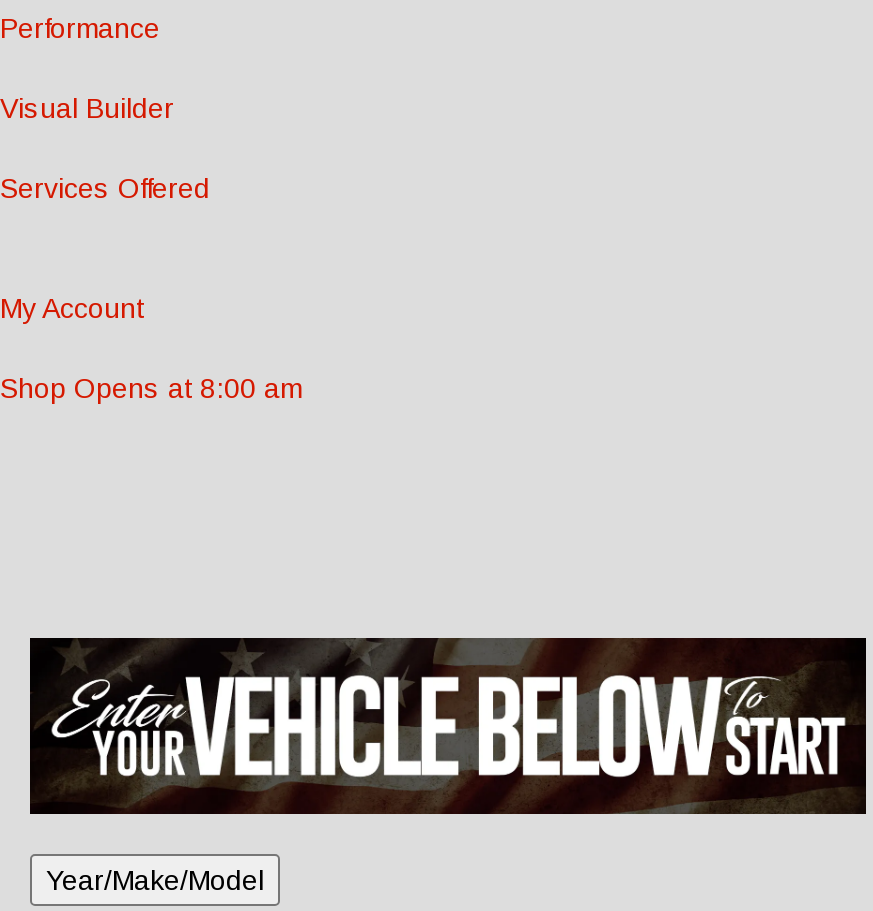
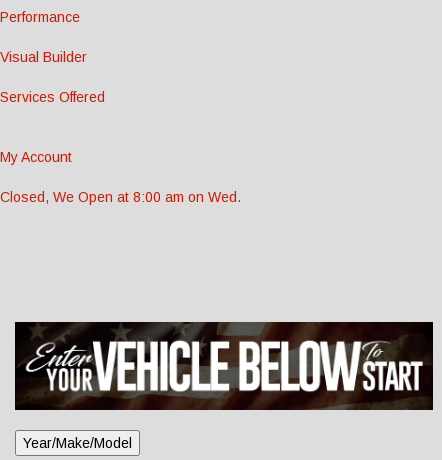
- Shop Opens at 8:00 am
+ Closed, We Open at 8:00 am on Wed.
